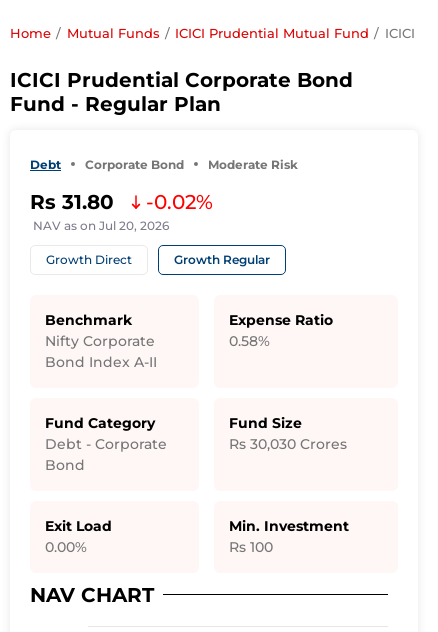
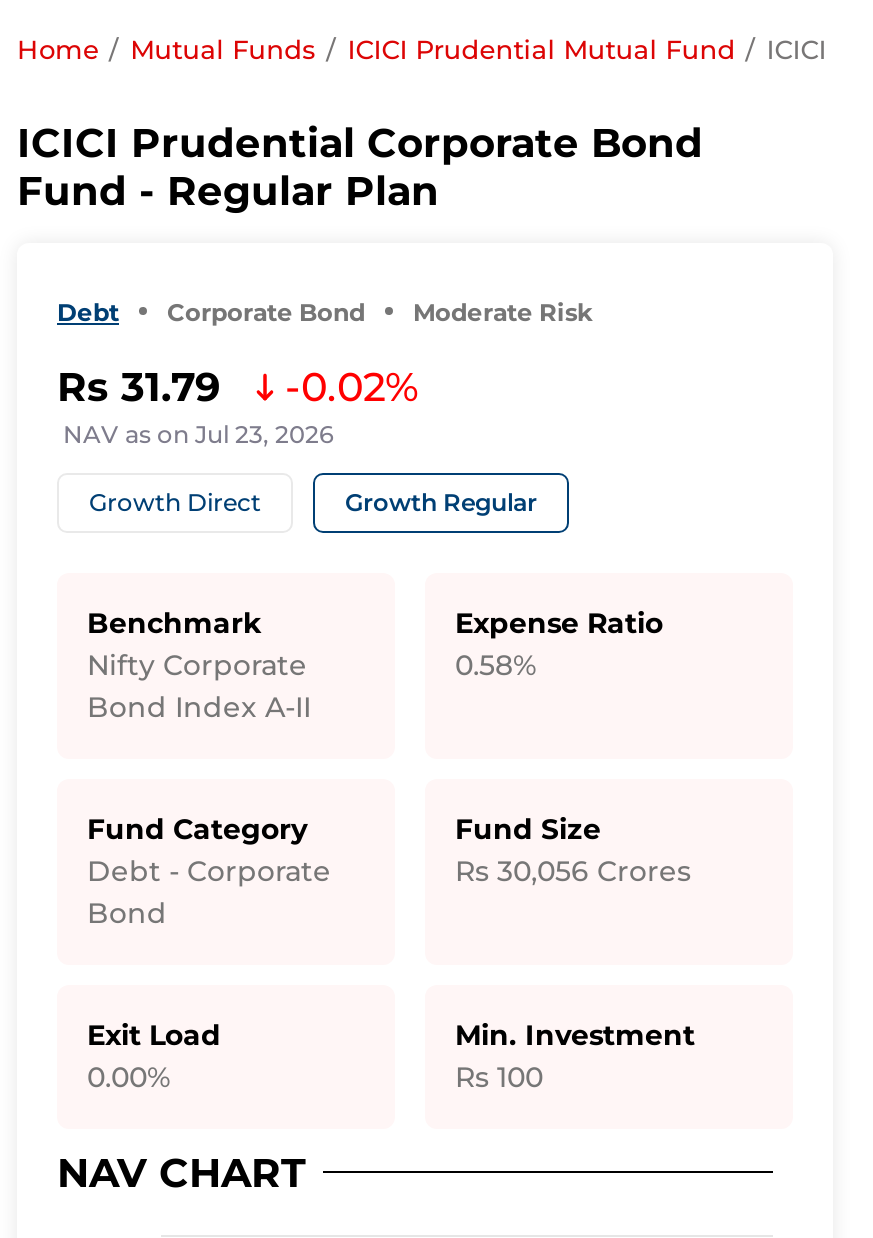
- Rs 31.80 -0.02
+ Rs 31.79 -0.02

- NAV as on Jul 20, 2026
+ NAV as on Jul 23, 2026

- Rs 30,030 Crores
+ Rs 30,056 Crores
